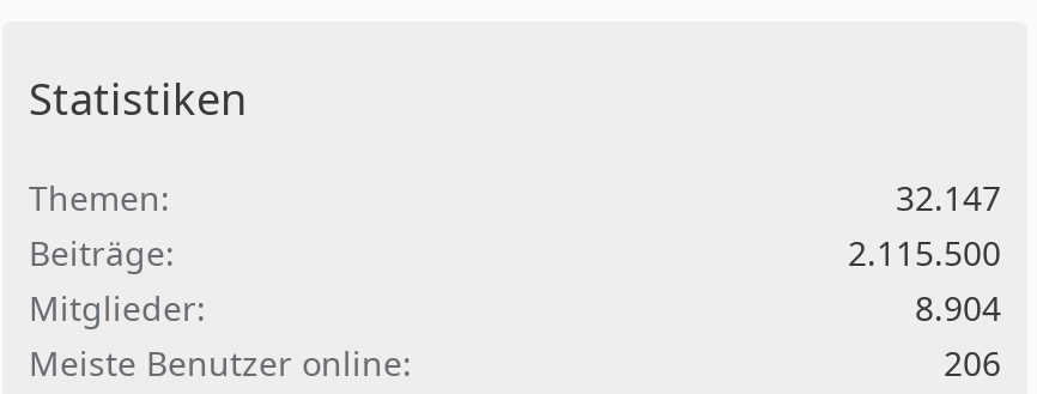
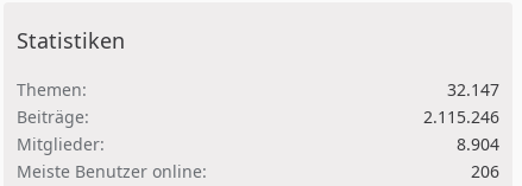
- 2.115.500
+ 2.115.246
